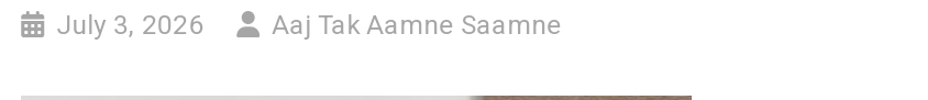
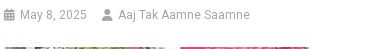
- July 3, 2026
+ May 8, 2025
